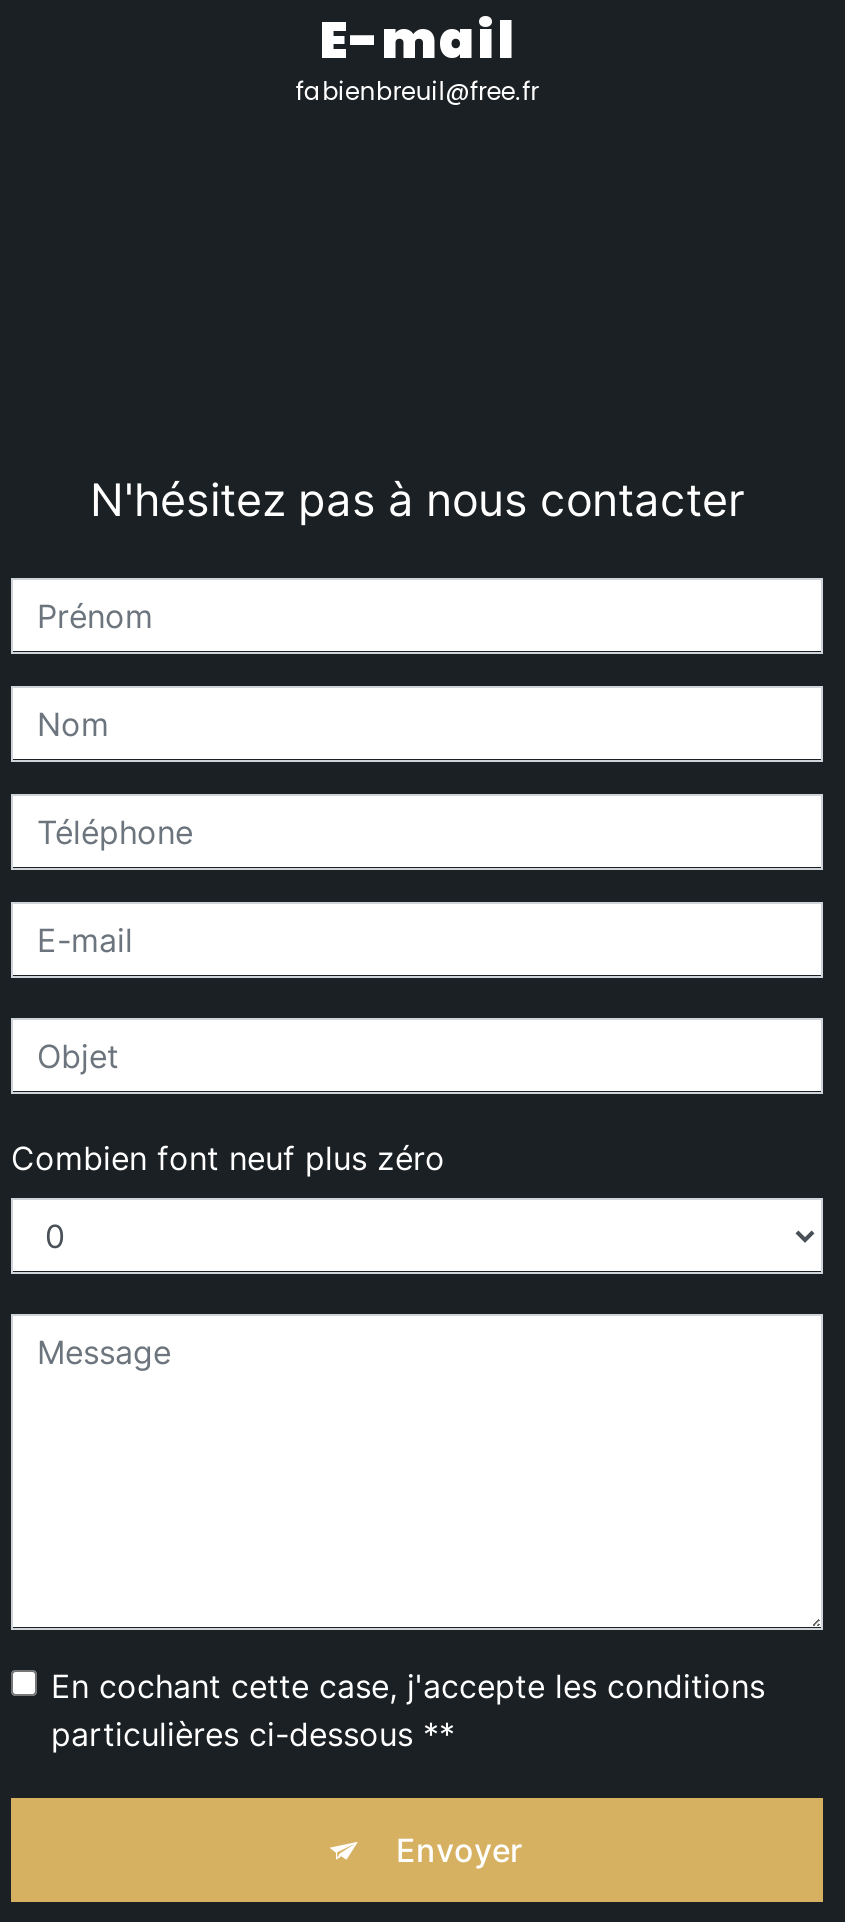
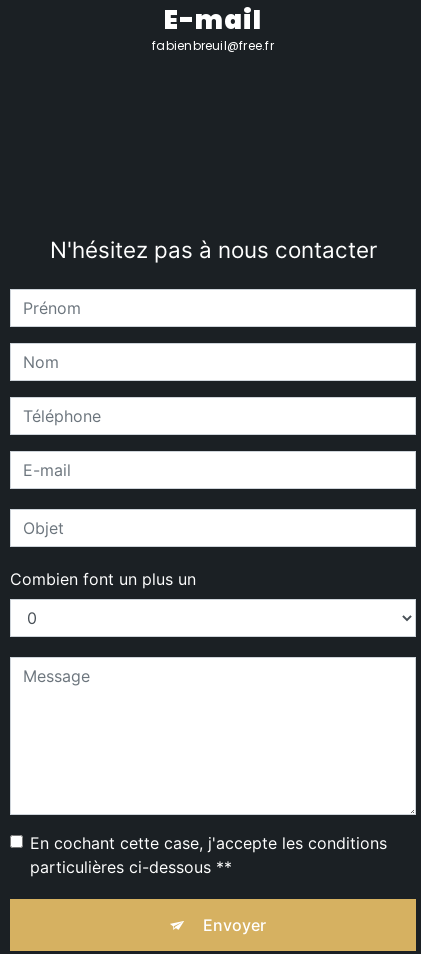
- Combien font neuf plus zéro
+ Combien font un plus un
